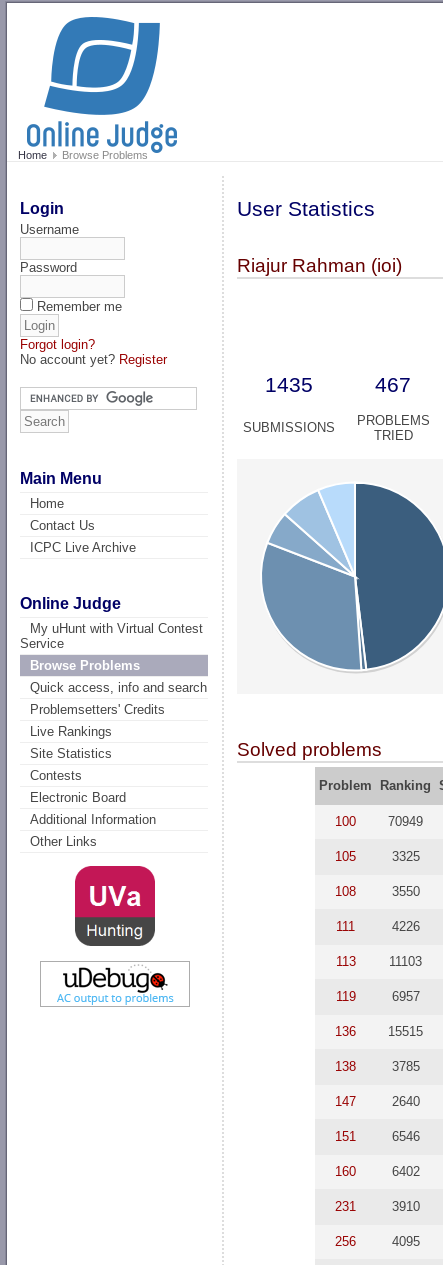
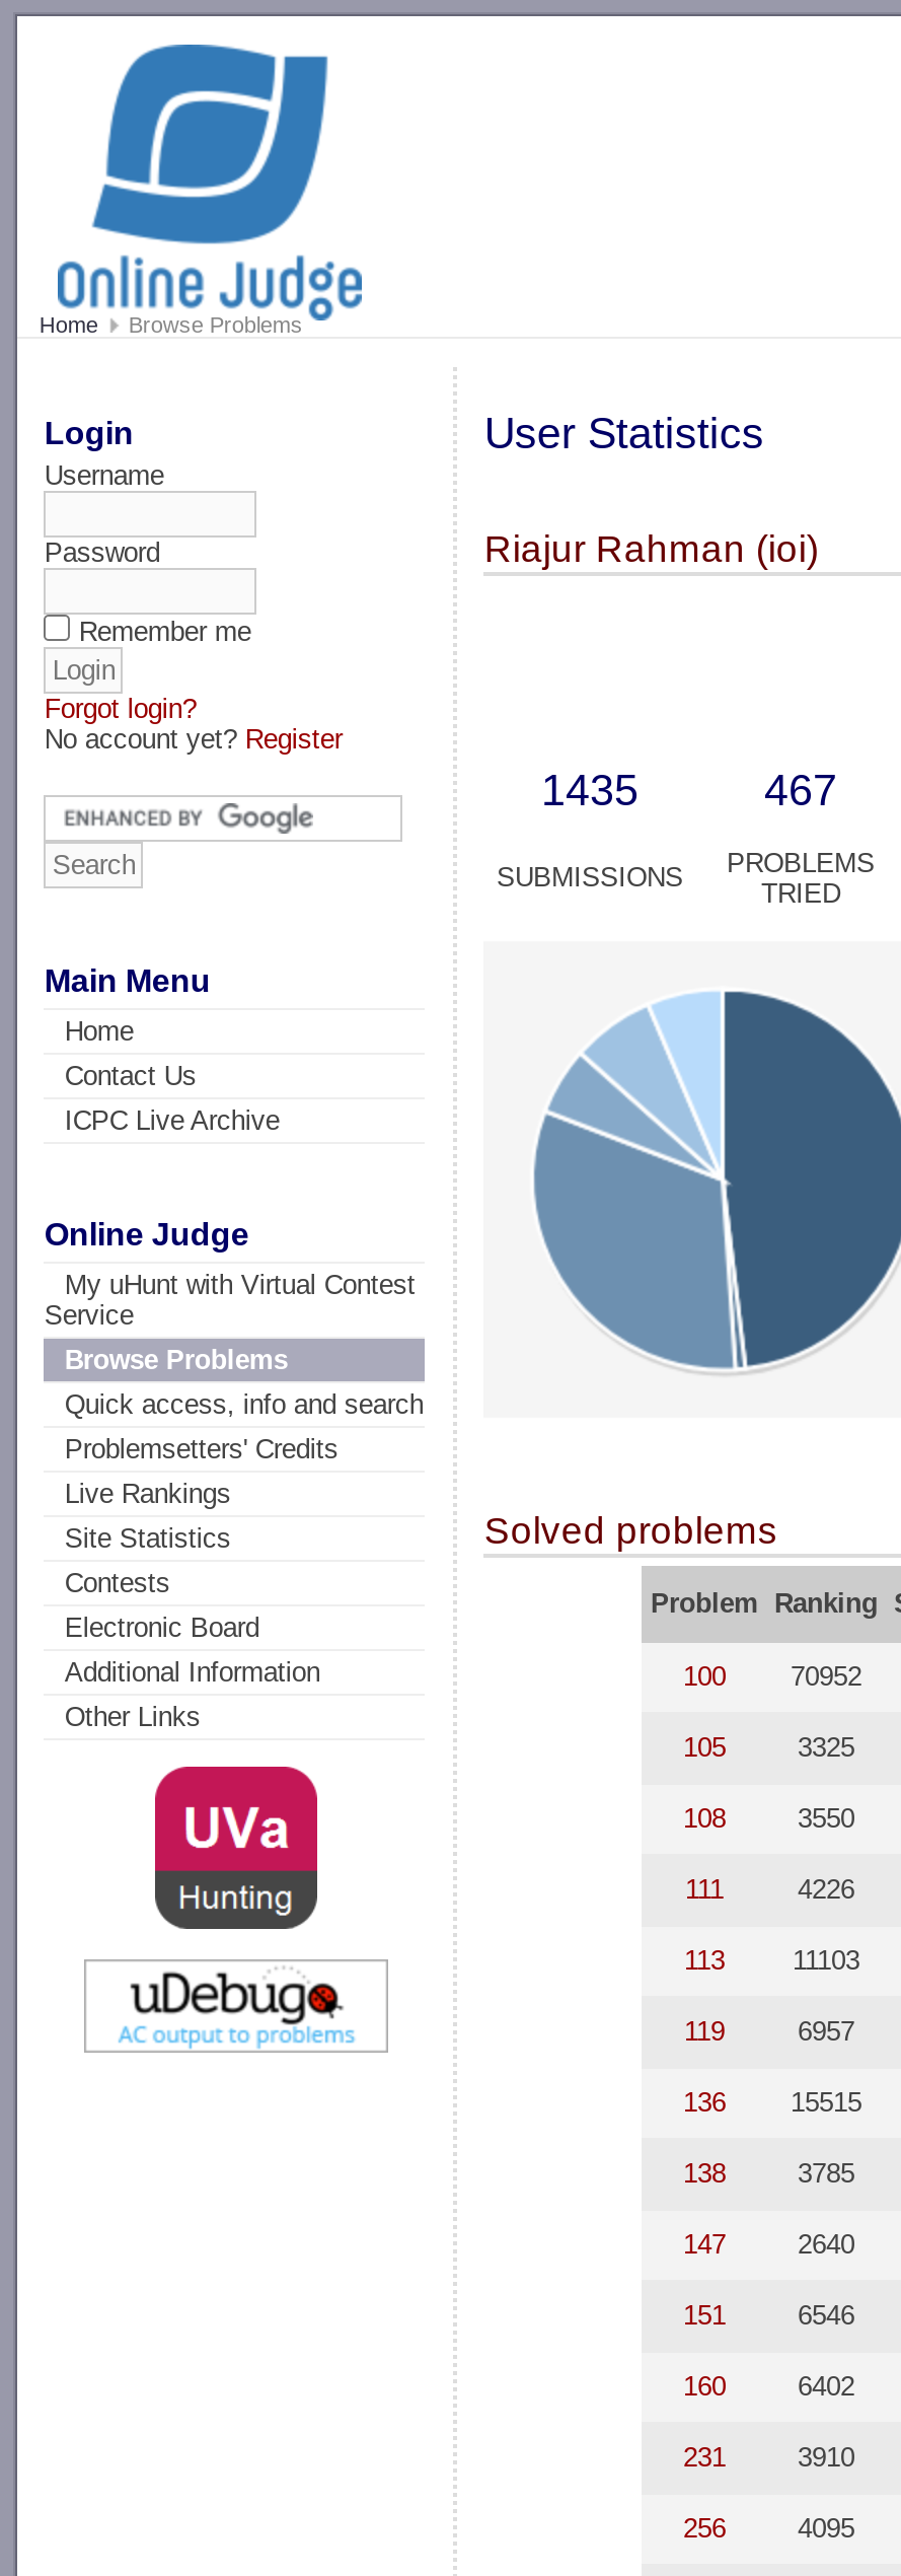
- 70949
+ 70952
